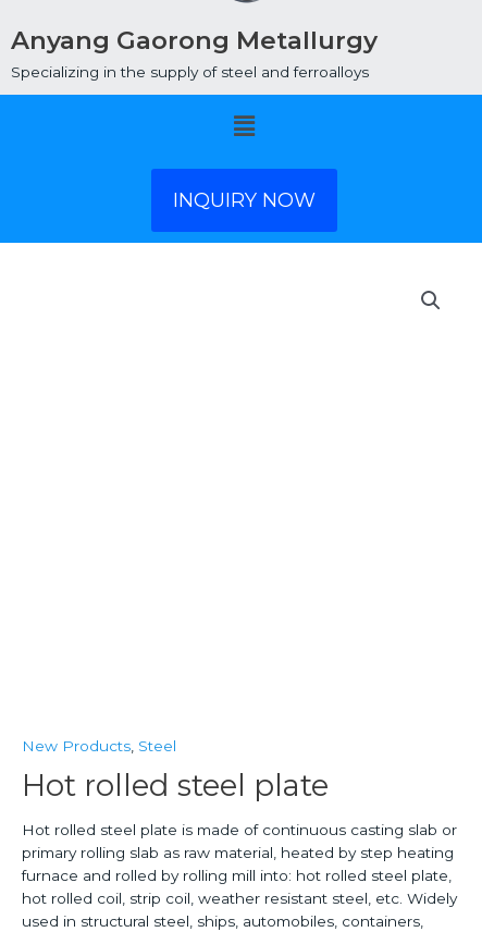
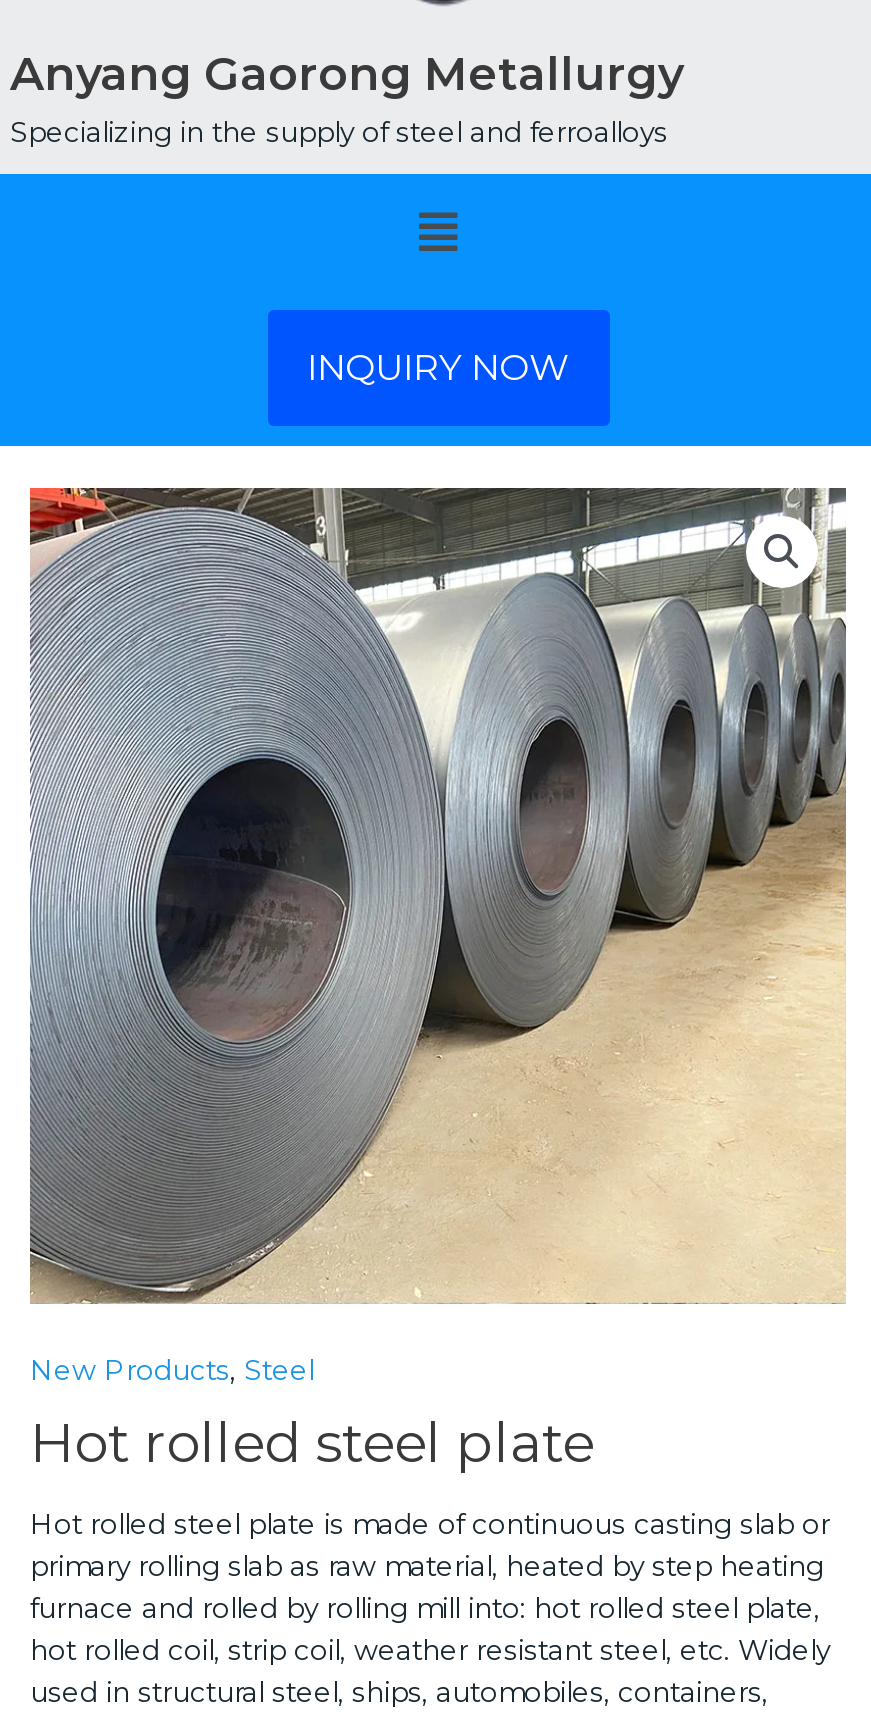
+ [image]
